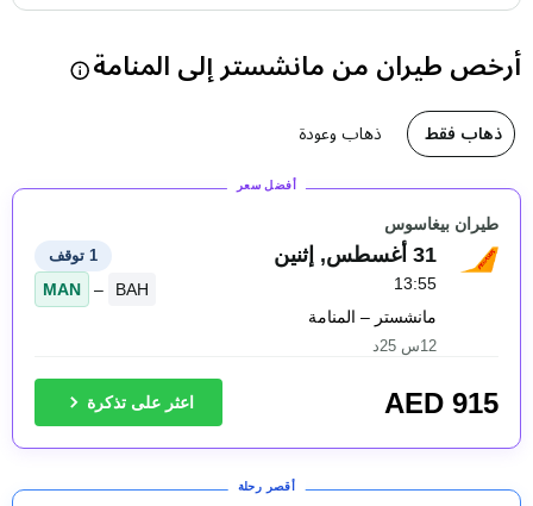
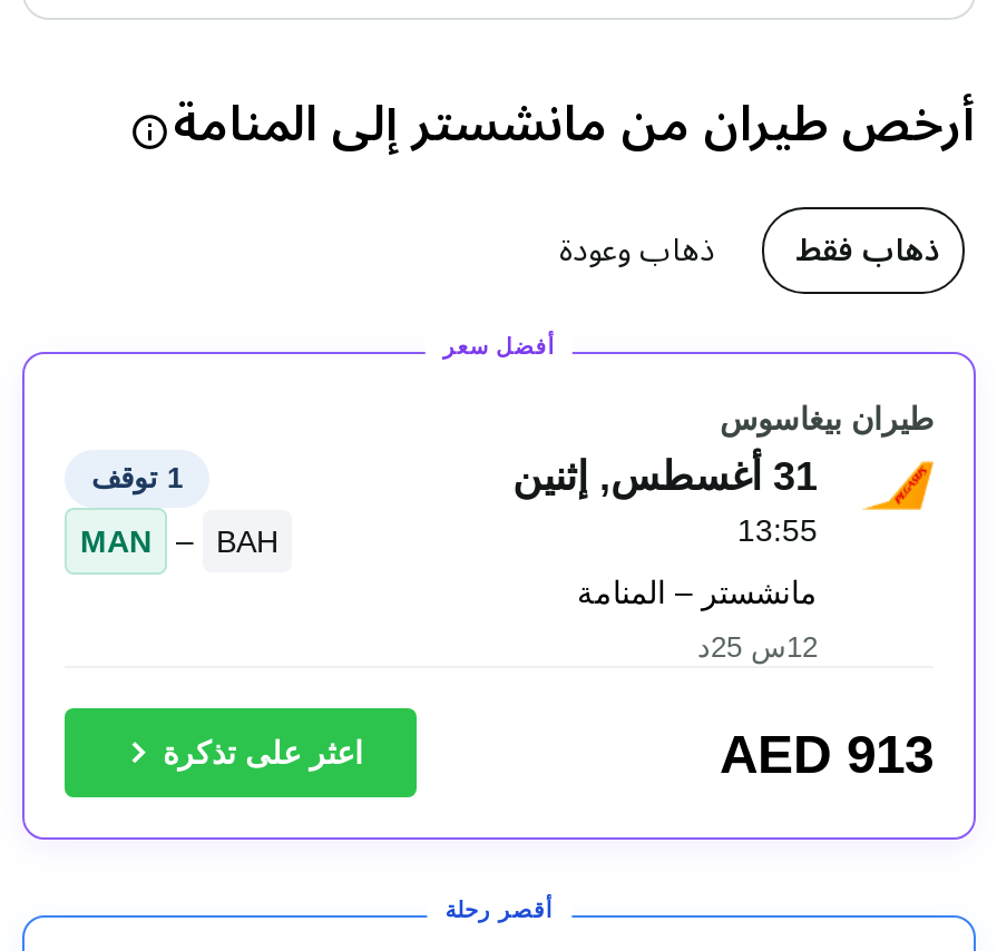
- AED 915
+ AED 913
